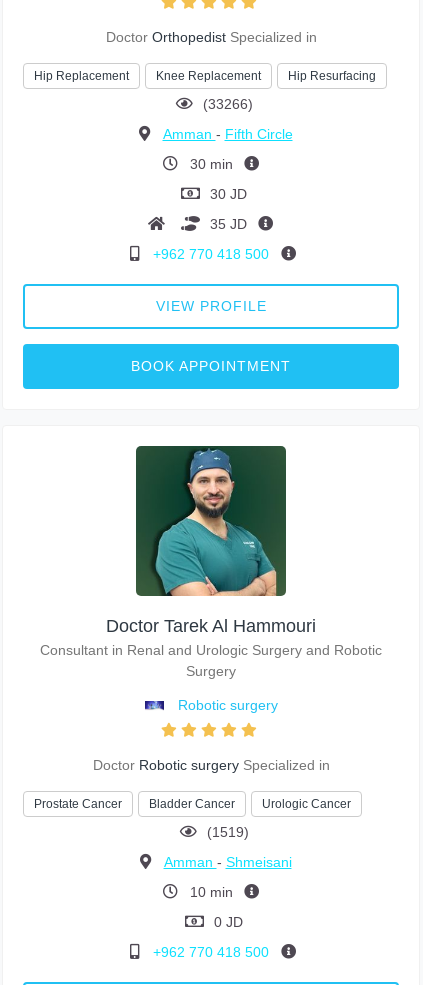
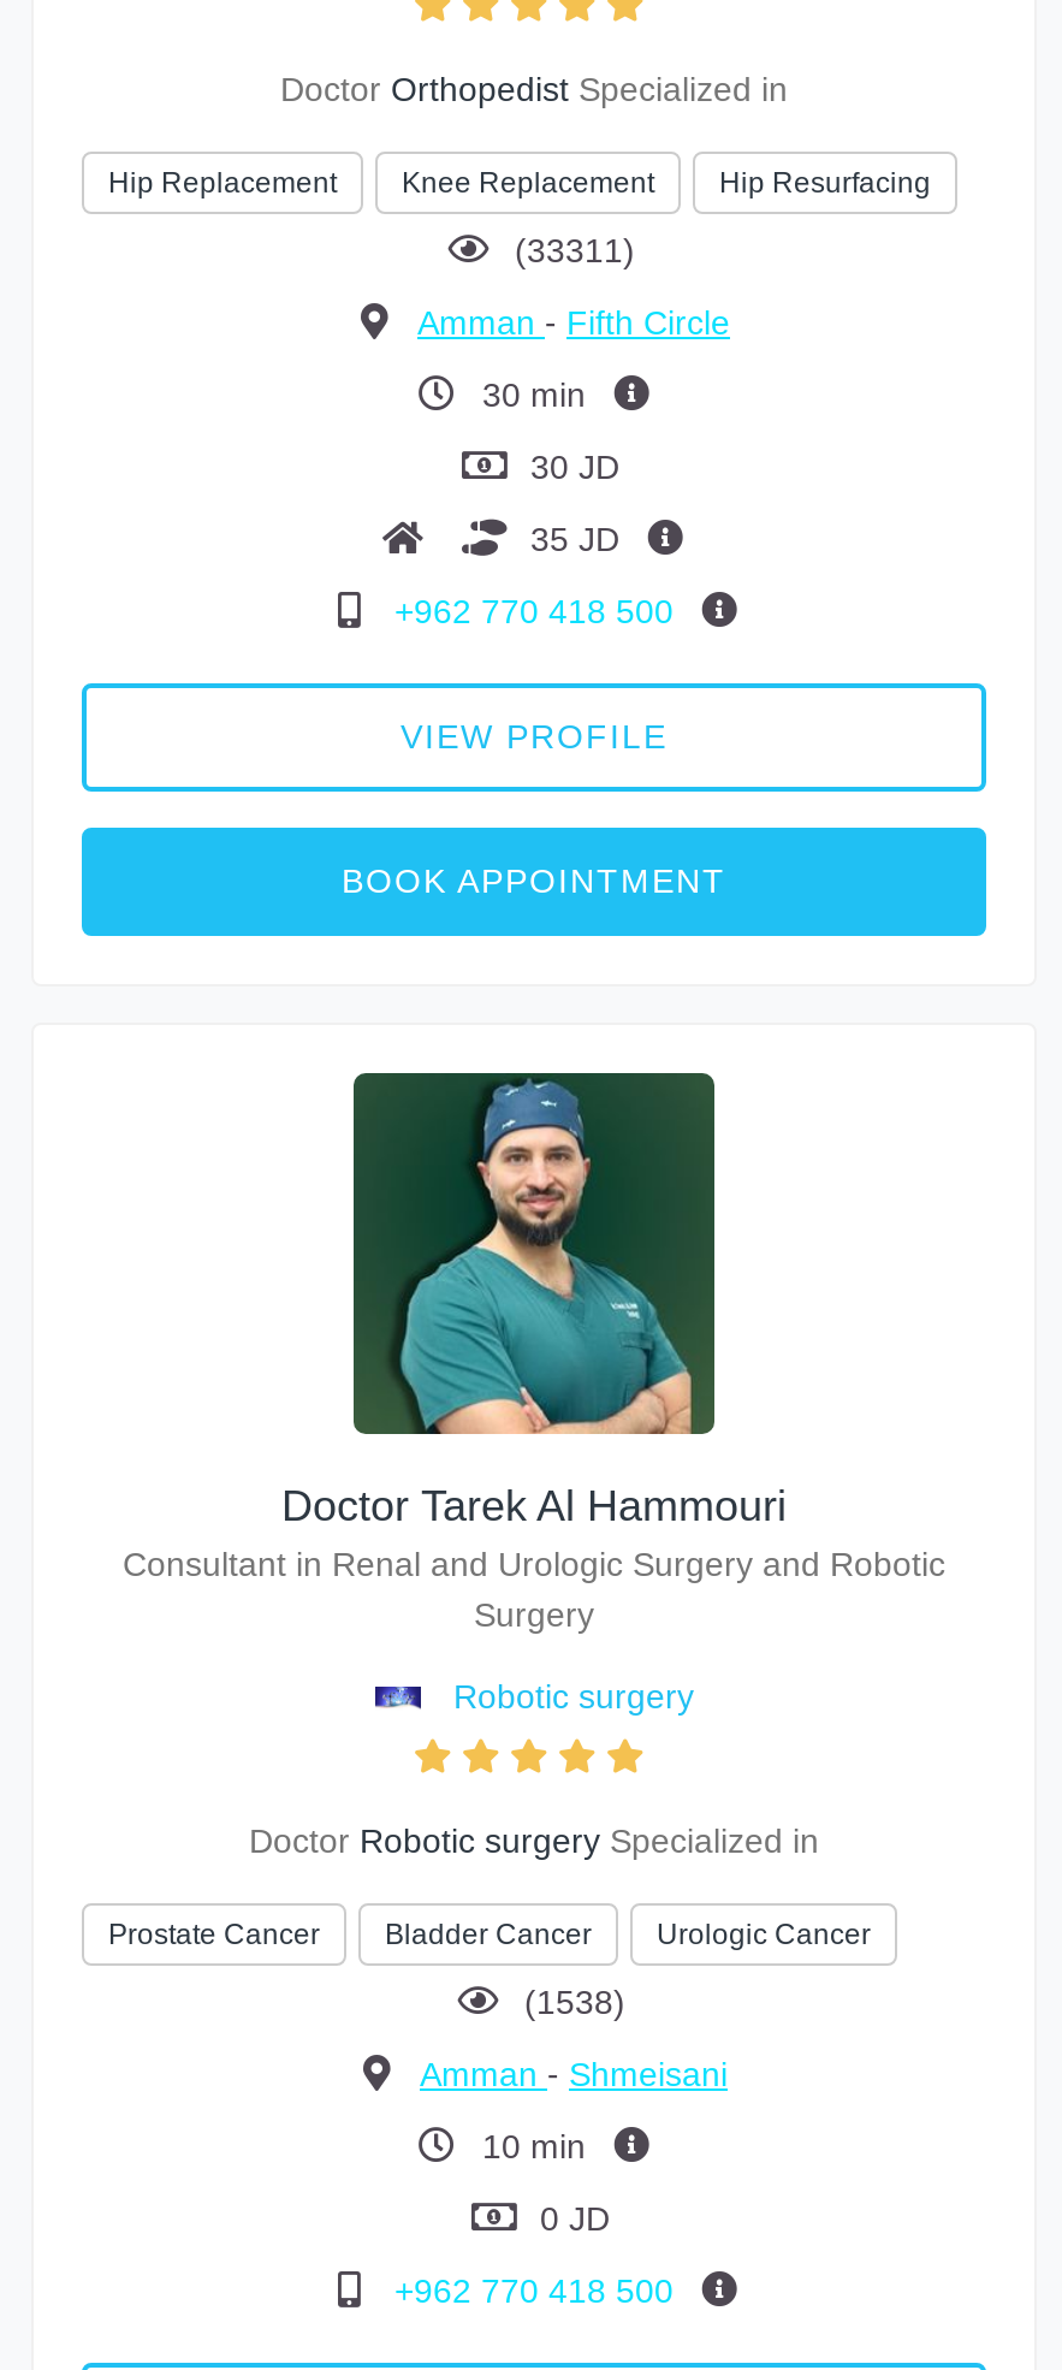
- (33266)
+ (33311)

- (1519)
+ (1538)
